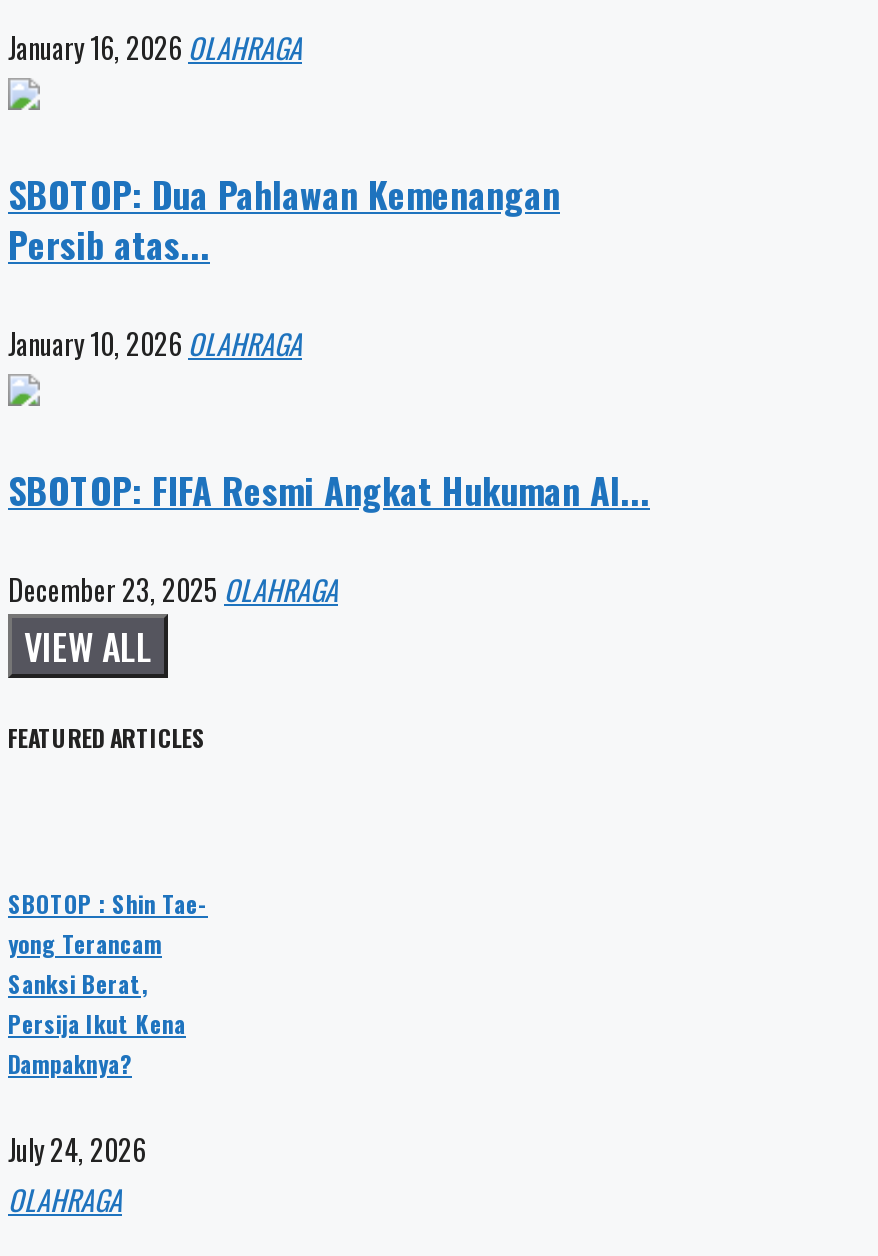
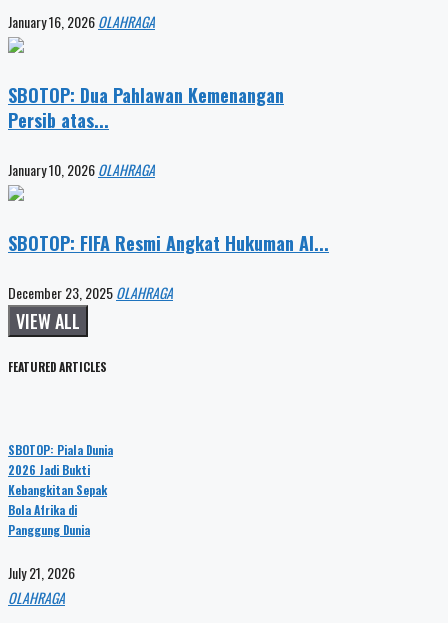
- SBOTOP : Shin Tae-
- yong Terancam
- Sanksi Berat,
- Persija Ikut Kena
- Dampaknya?
+ SBOTOP: Piala Dunia
+ 2026 Jadi Bukti
+ Kebangkitan Sepak
+ Bola Afrika di
+ Panggung Dunia

- July 24, 2026
+ July 21, 2026
